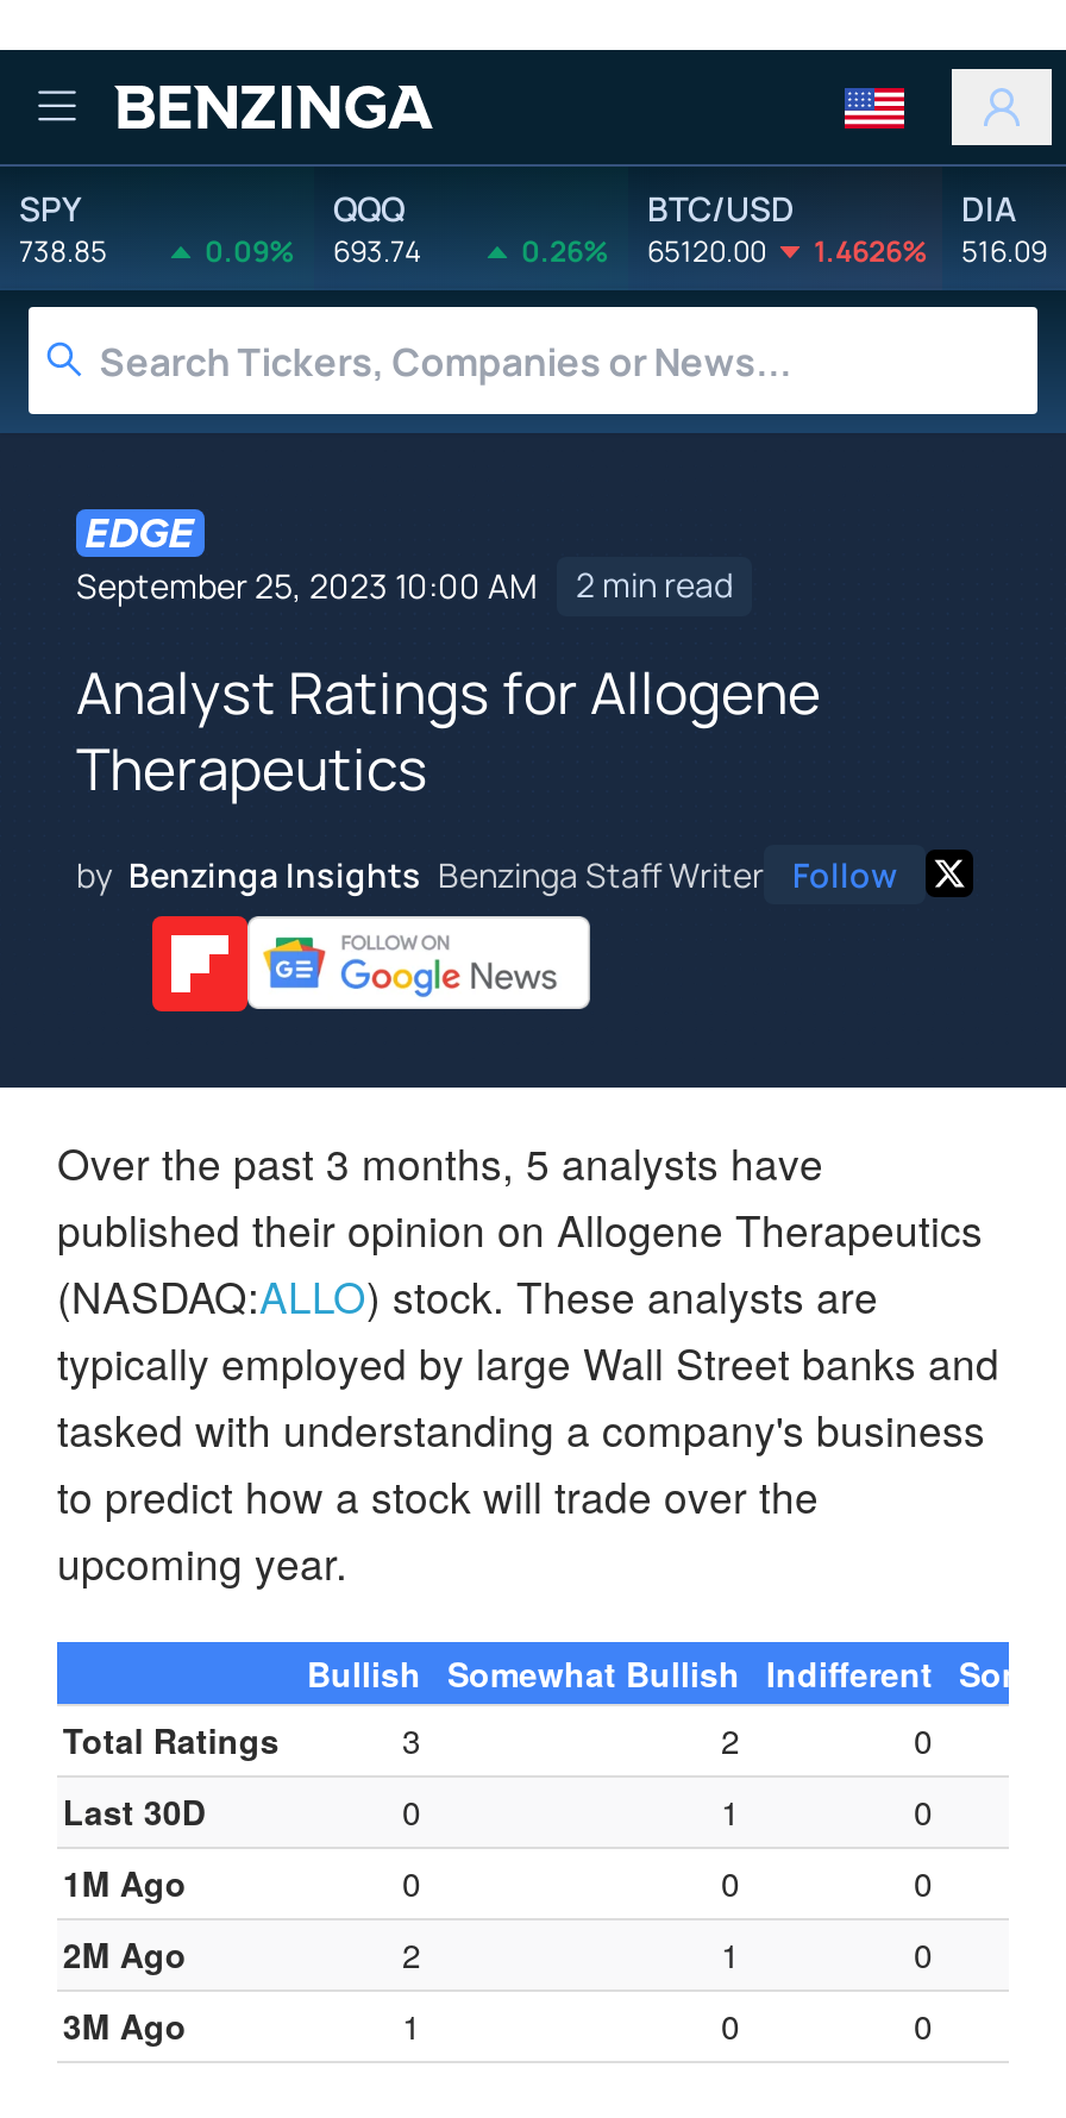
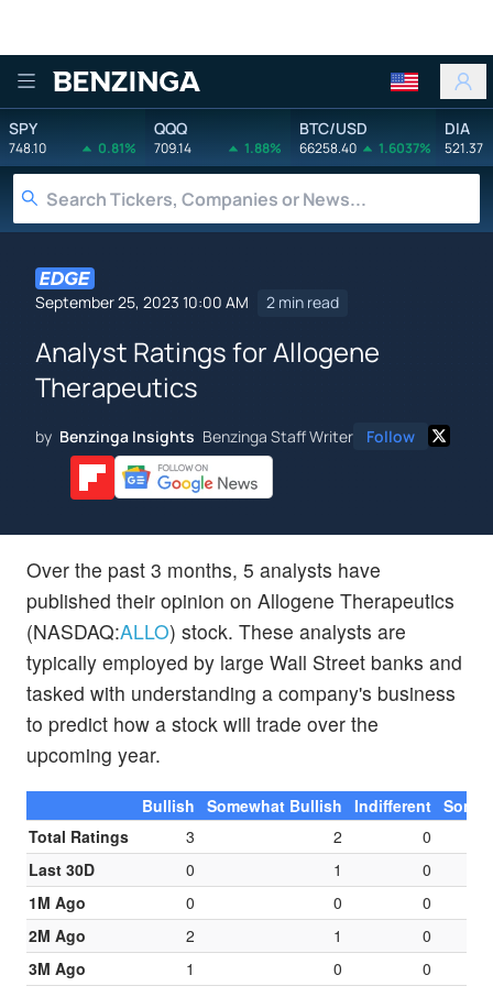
- 738.85
+ 748.10

- 0.09%
+ 0.81%

- 693.74
+ 709.14

- 0.26%
+ 1.88%

- 65120.00
+ 66258.40

- 1.4626%
+ 1.6037%

- 516.09
+ 521.37
